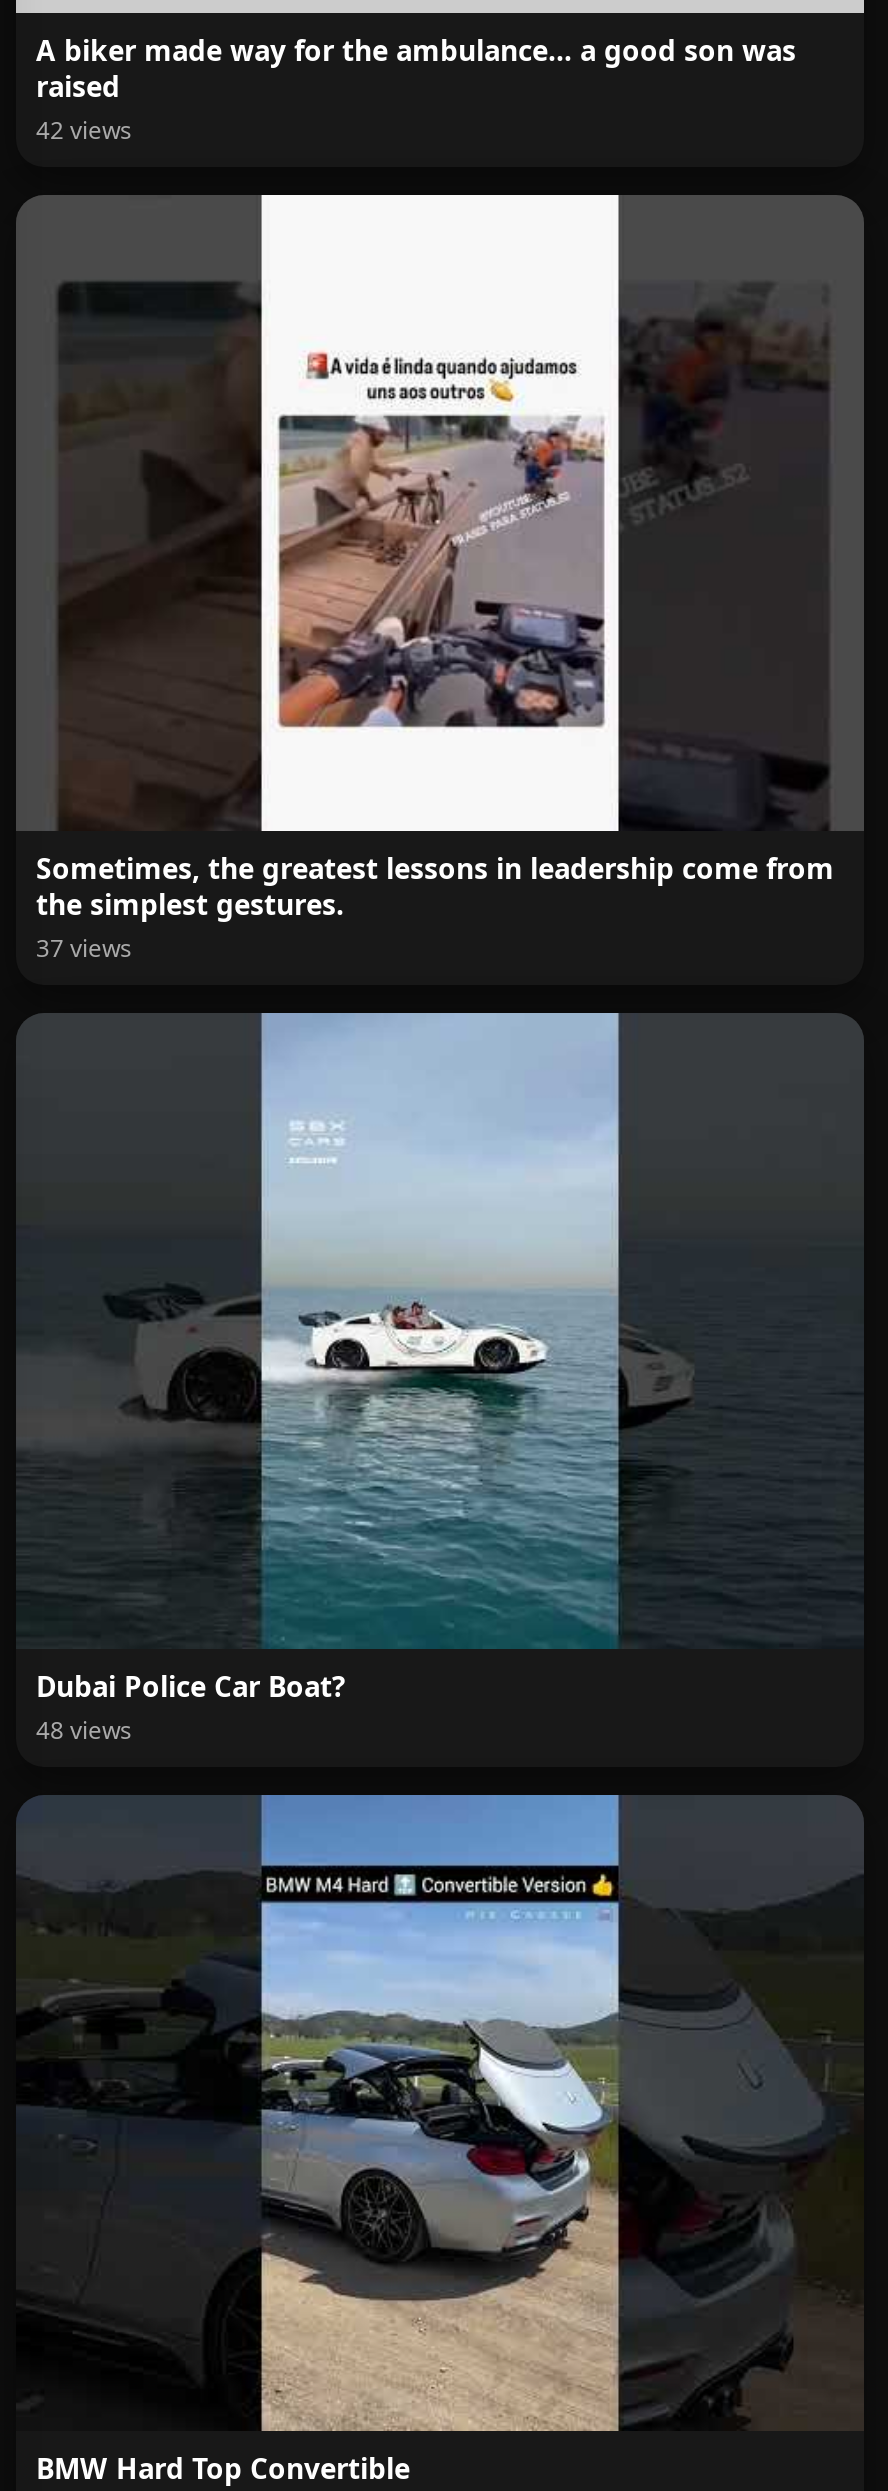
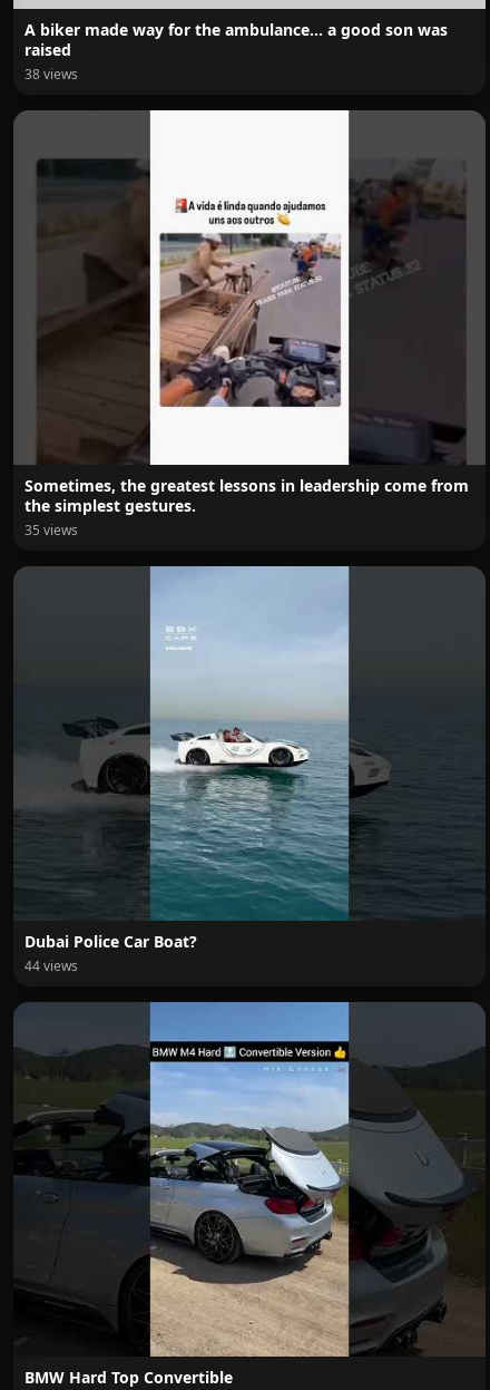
- 42 views
+ 38 views

- 37 views
+ 35 views

- 48 views
+ 44 views
